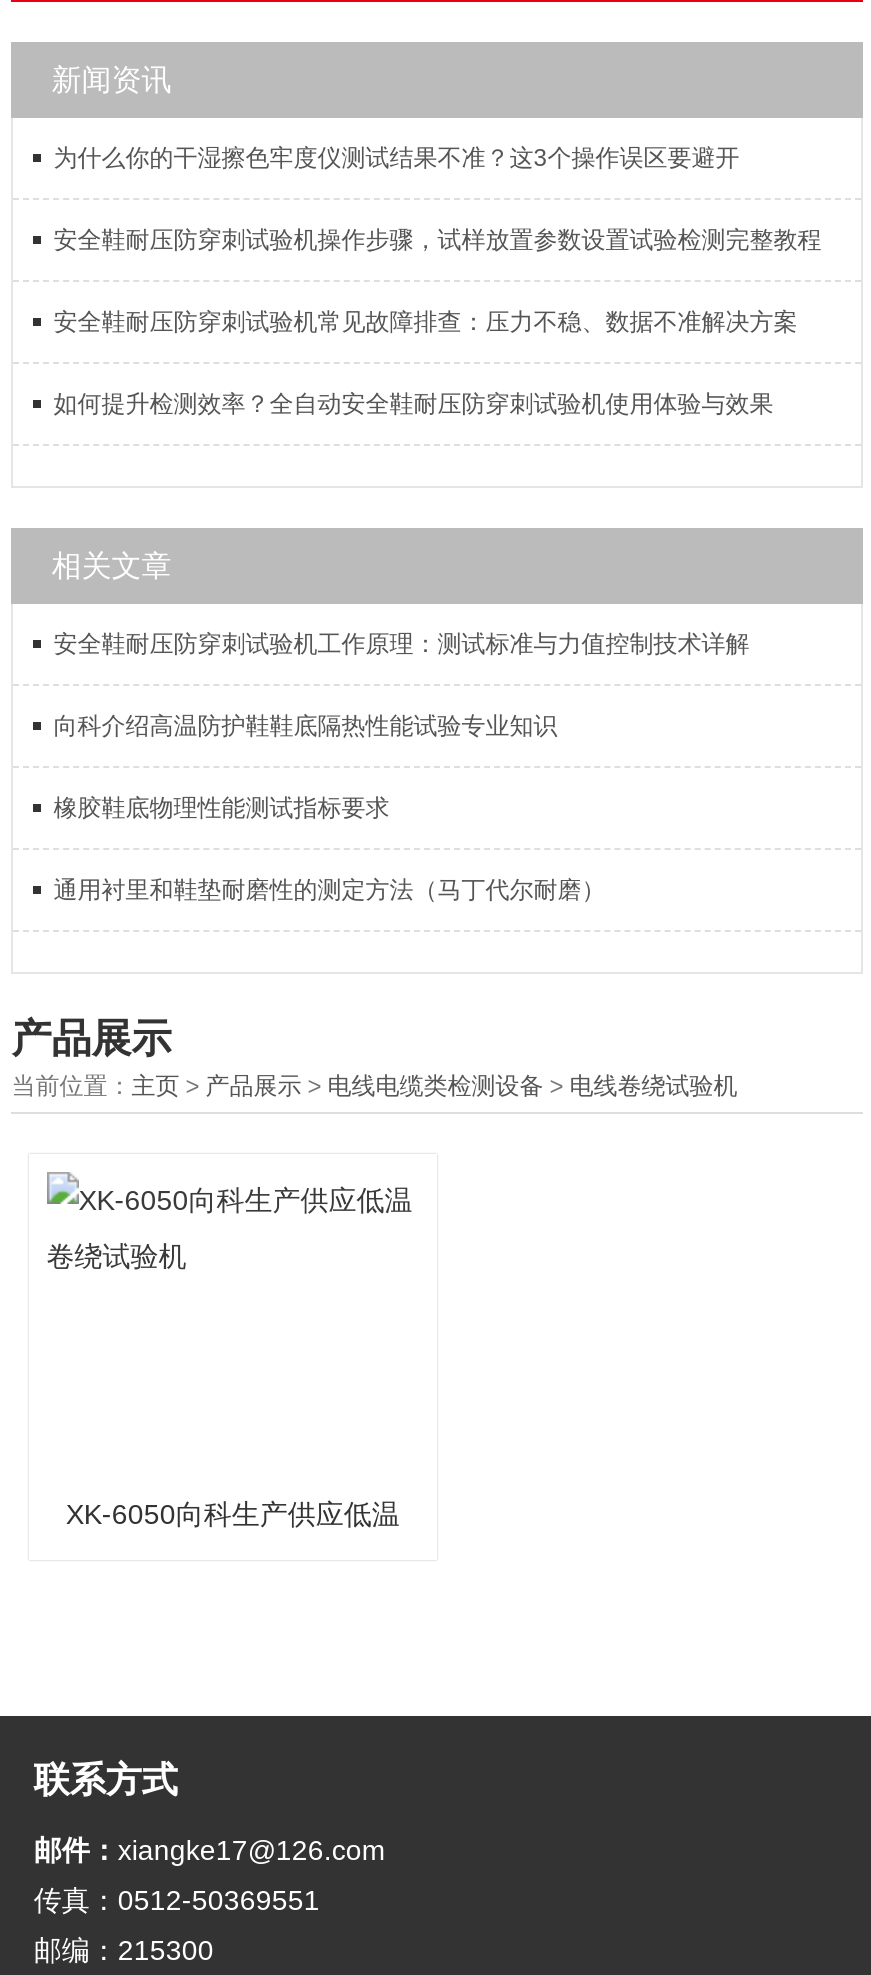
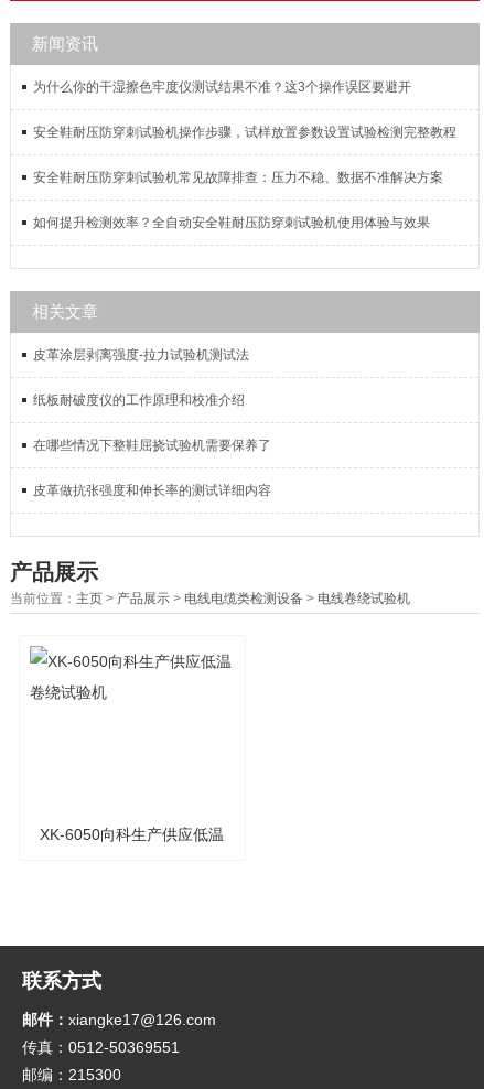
- 安全鞋耐压防穿刺试验机工作原理：测试标准与力值控制技术详解
+ 皮革涂层剥离强度-拉力试验机测试法

- 向科介绍高温防护鞋鞋底隔热性能试验专业知识
+ 纸板耐破度仪的工作原理和校准介绍

- 橡胶鞋底物理性能测试指标要求
+ 在哪些情况下整鞋屈挠试验机需要保养了

- 通用衬里和鞋垫耐磨性的测定方法（马丁代尔耐磨）
+ 皮革做抗张强度和伸长率的测试详细内容
